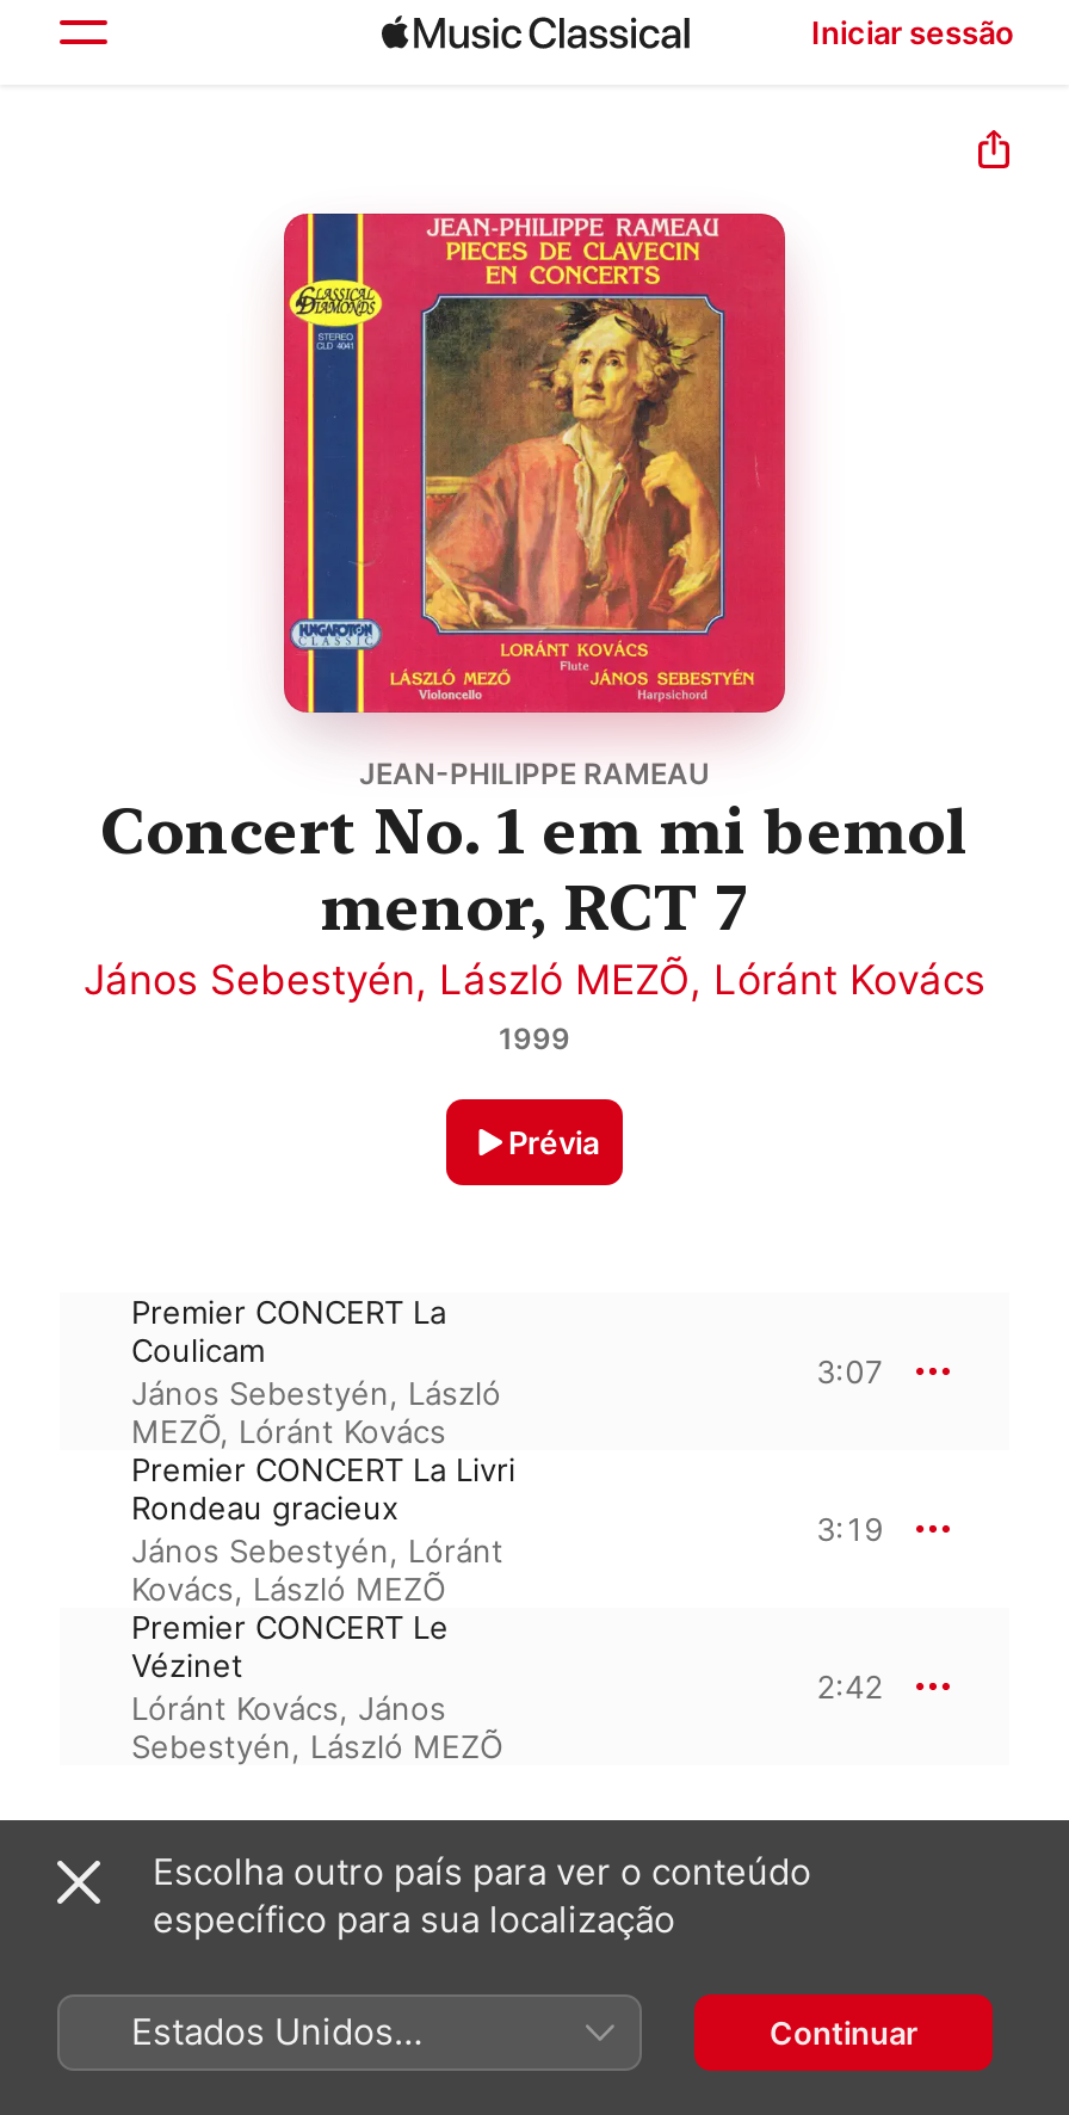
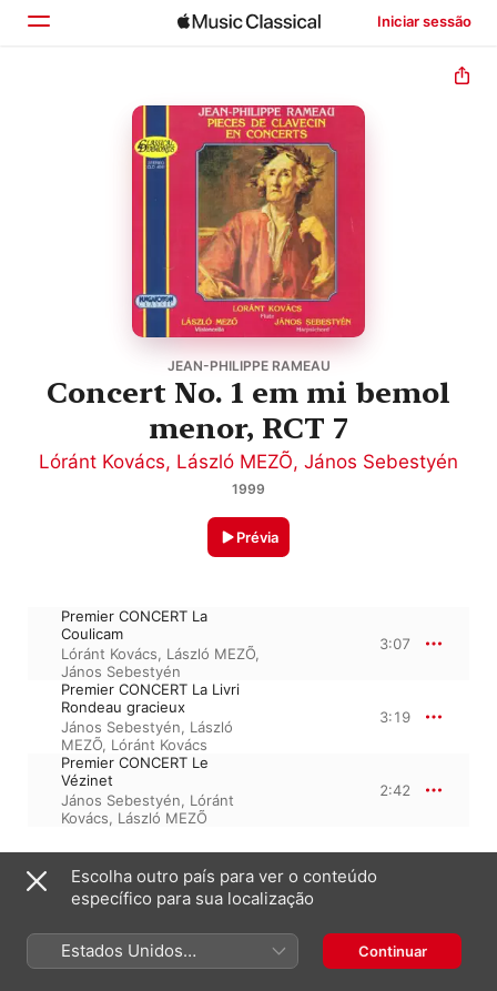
- János Sebestyén, László MEZÕ, Lóránt Kovács
+ Lóránt Kovács, László MEZÕ, János Sebestyén

moved down: János Sebestyén, László | MEZÕ, Lóránt Kovács

+ Lóránt Kovács, László MEZÕ,
+ János Sebestyén

moved down: János Sebestyén, Lóránt | Kovács, László MEZÕ

- Lóránt Kovács, János
- Sebestyén, László MEZÕ
